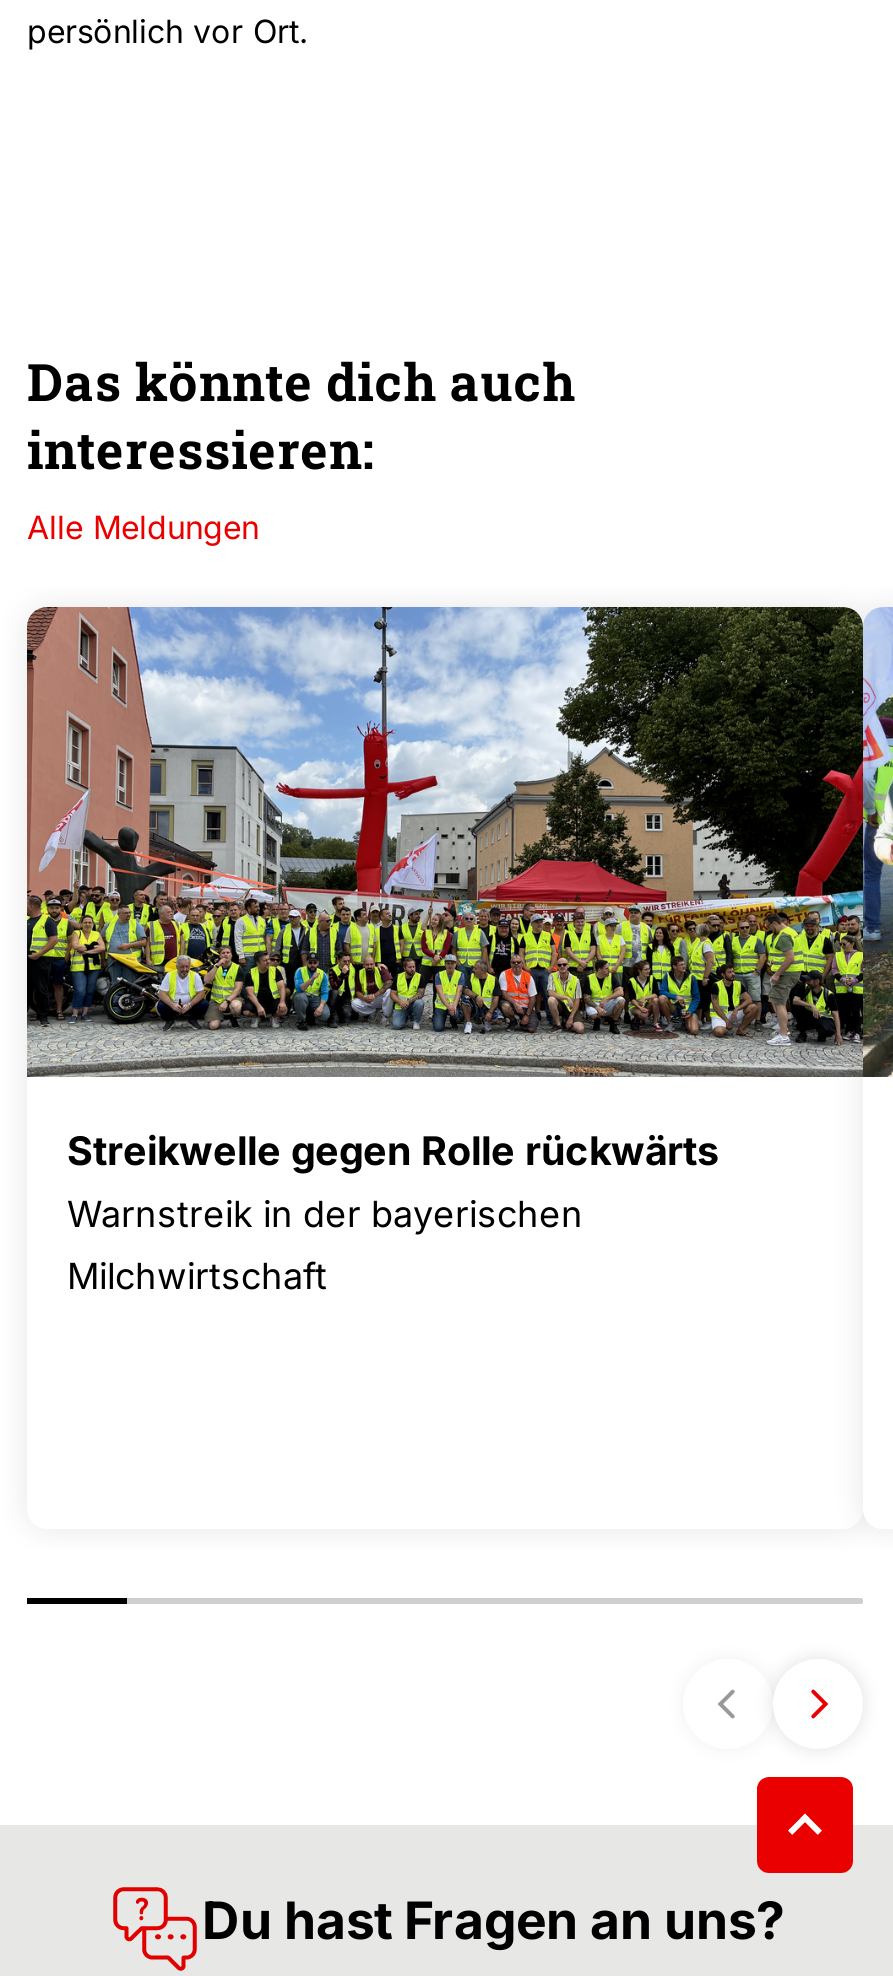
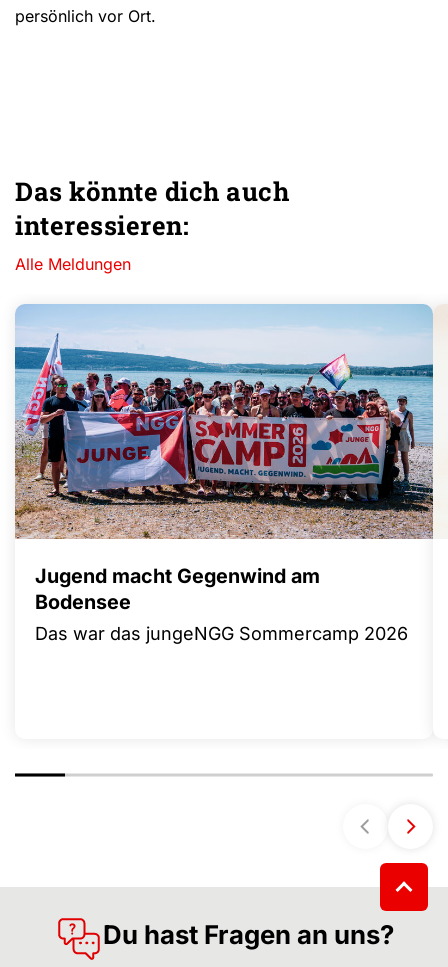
- [image]
- Streikwelle gegen Rolle rückwärts
- Warnstreik in der bayerischen
- Milchwirtschaft
+ [image]
+ Jugend macht Gegenwind am
+ Bodensee
+ Das war das jungeNGG Sommercamp 2026
